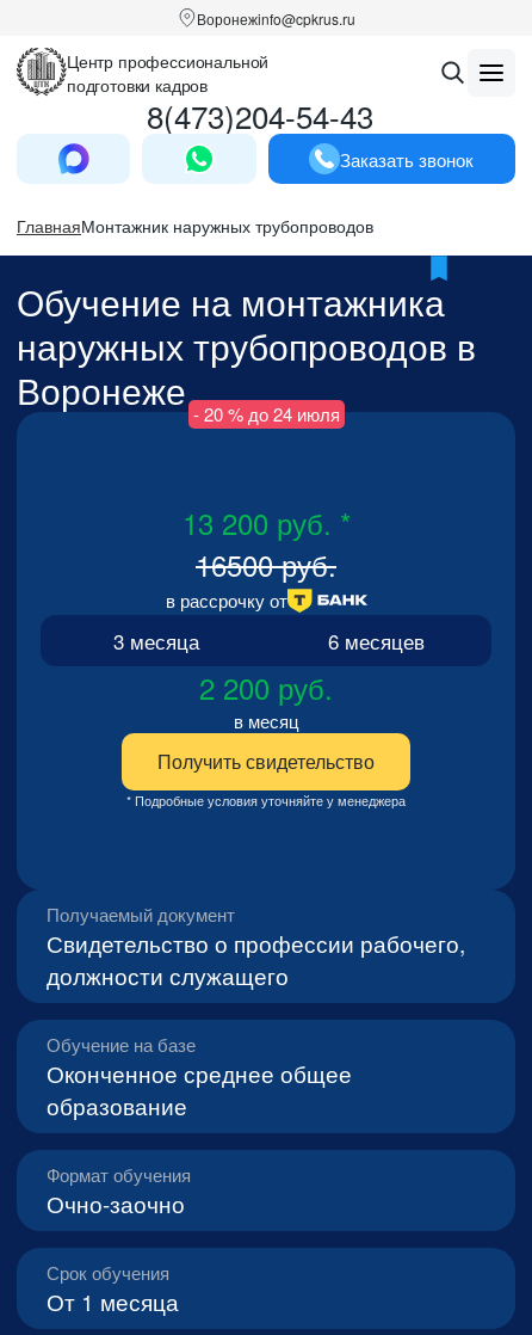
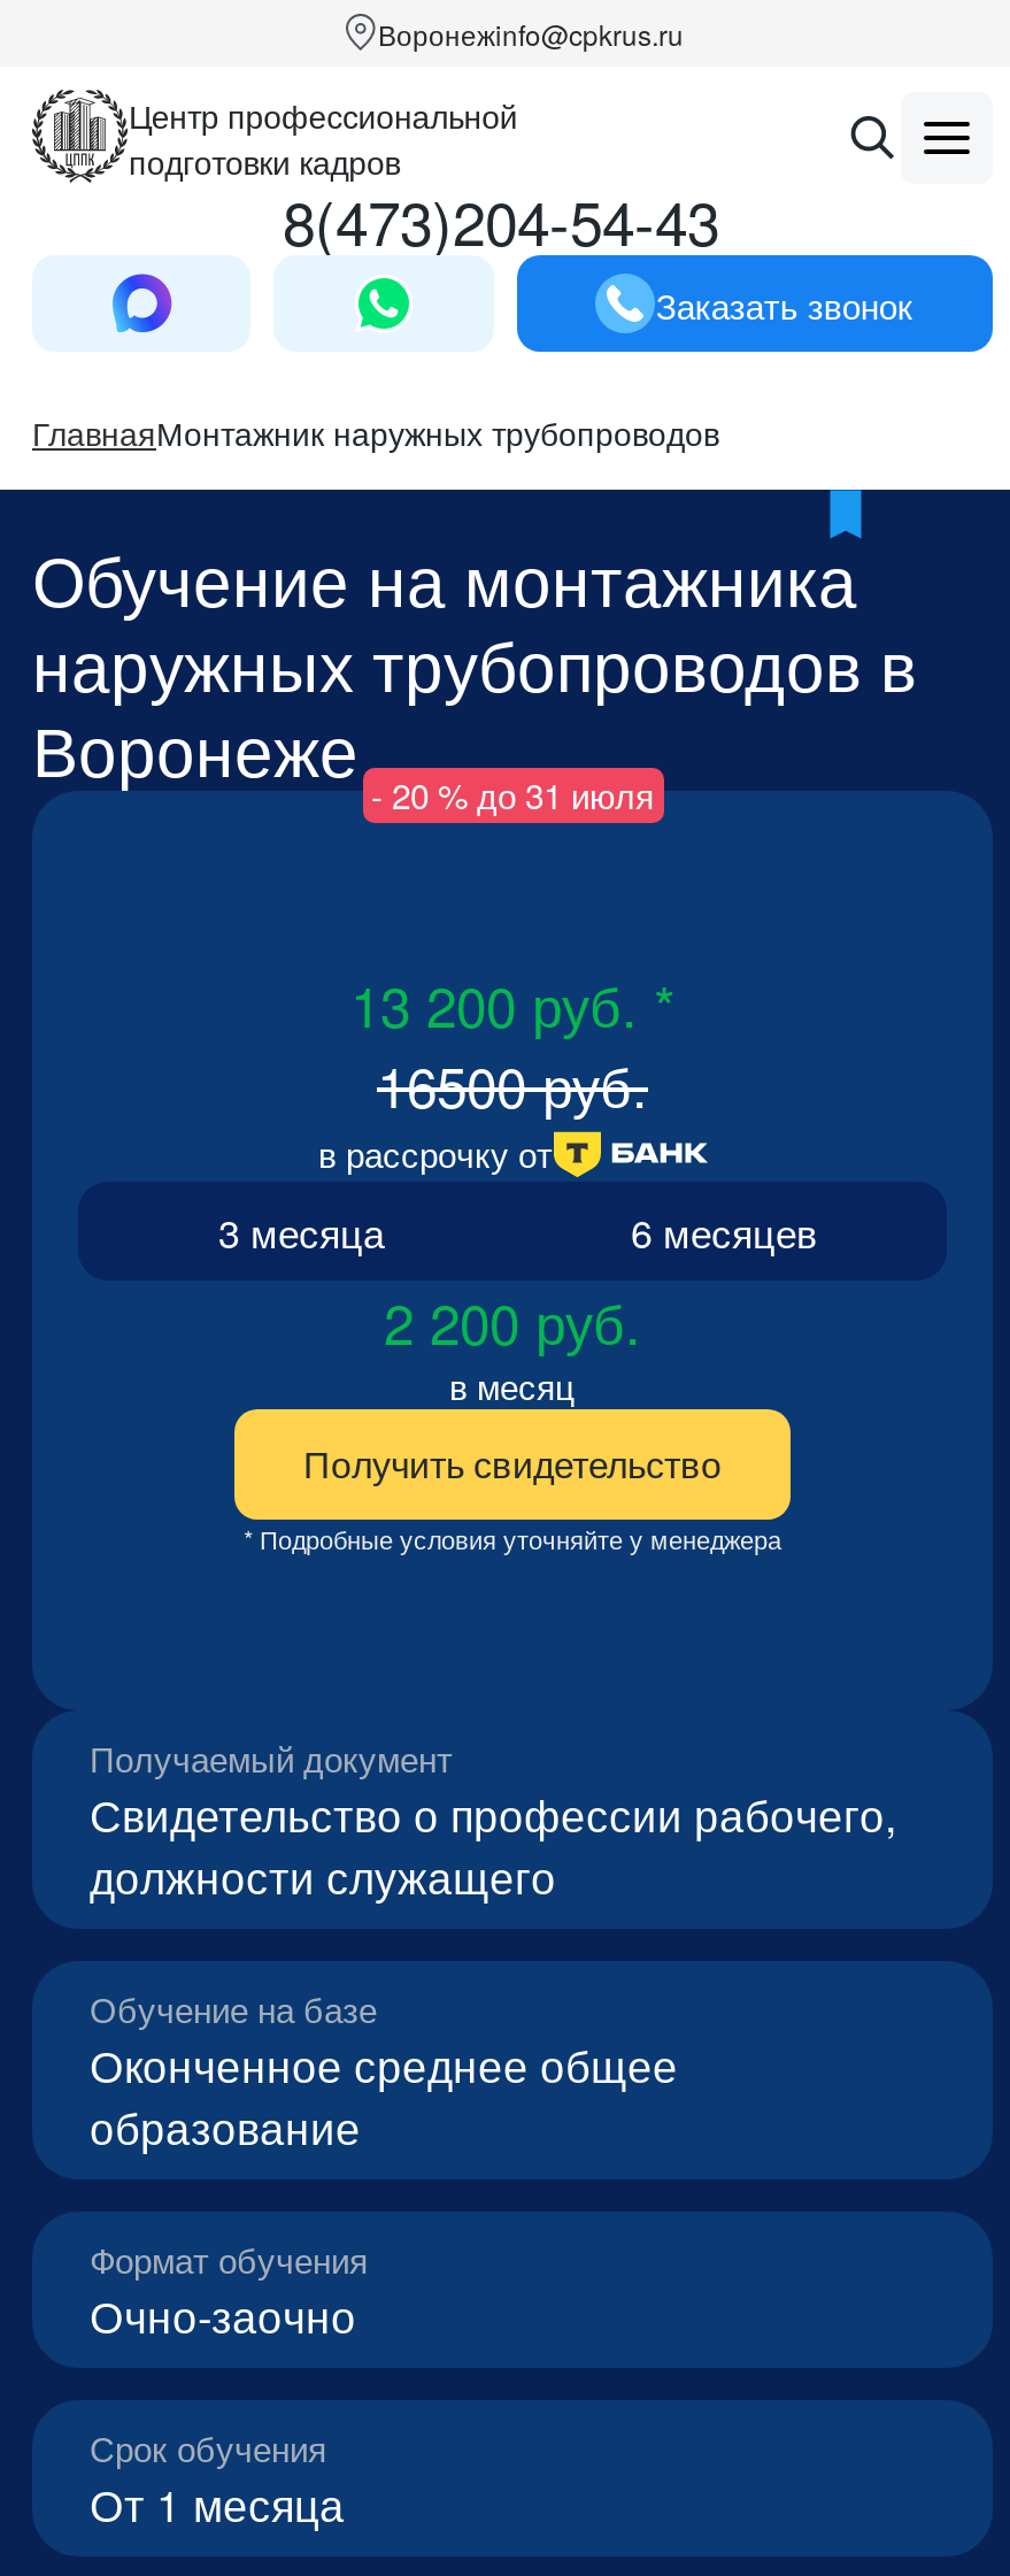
- Воронеже - 20 % до 24 июля
+ Воронеже - 20 % до 31 июля
